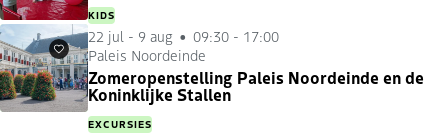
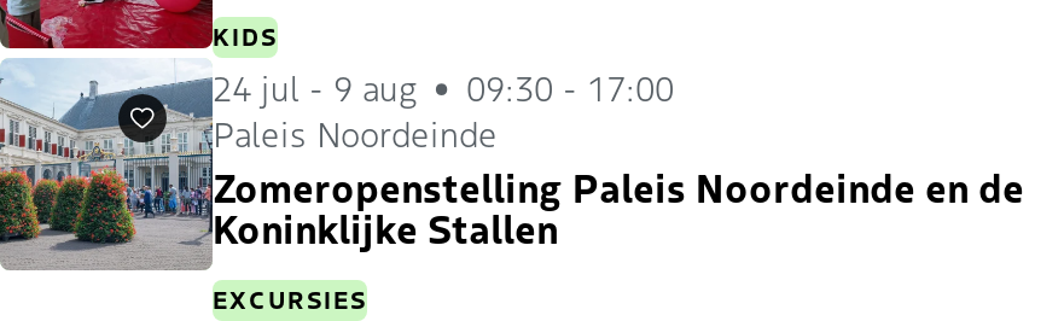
- 22 jul - 9 aug 09:30 - 17:00
+ 24 jul - 9 aug 09:30 - 17:00
